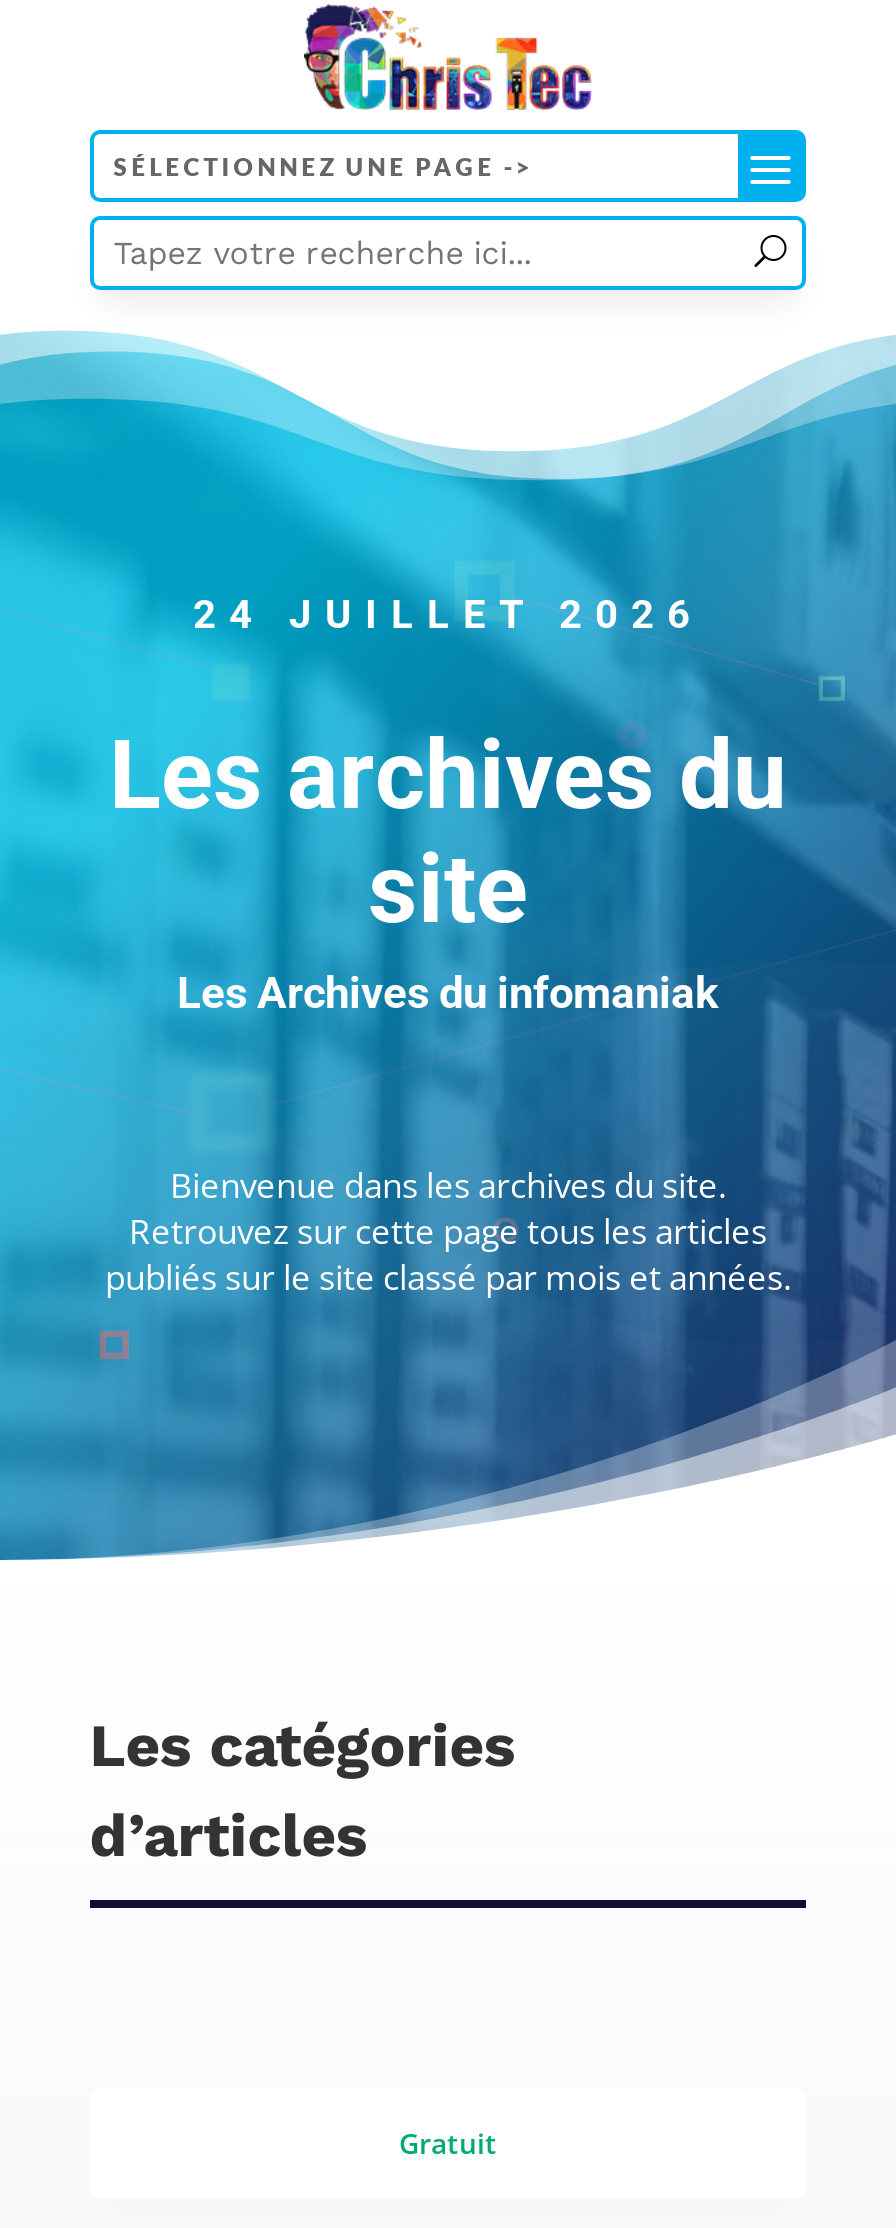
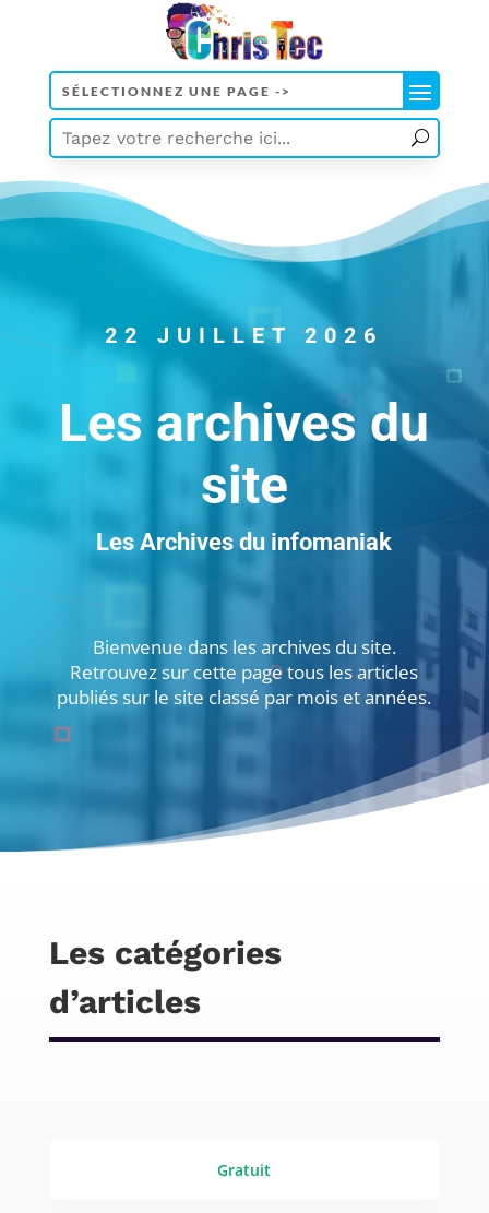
- 24 JUILLET 2026
+ 22 JUILLET 2026
